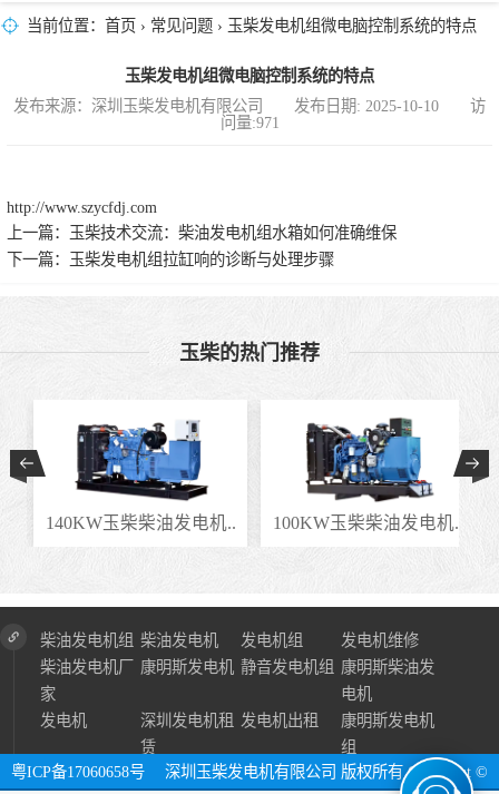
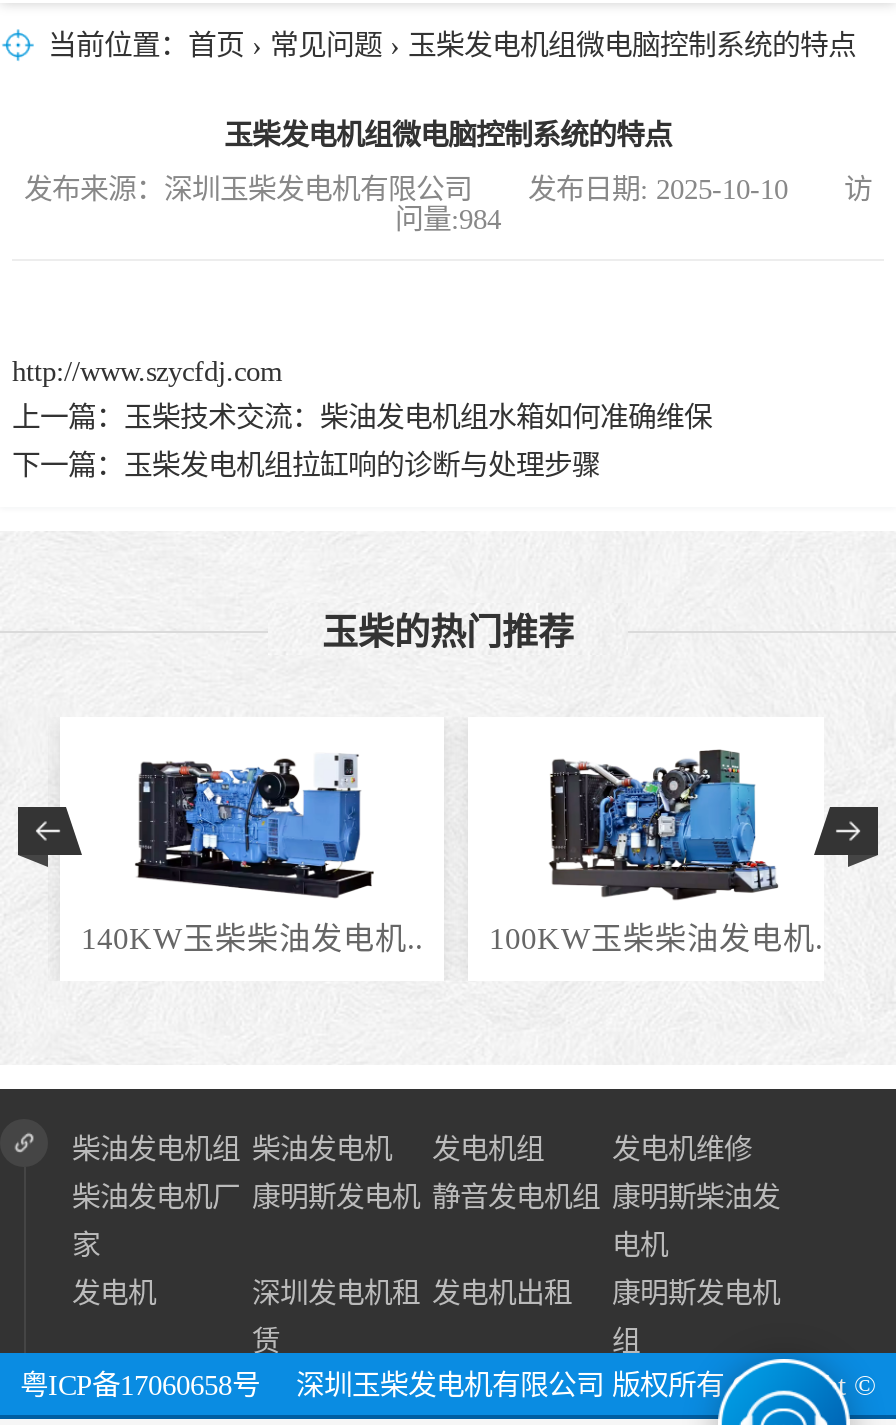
- 问量:971
+ 问量:984
